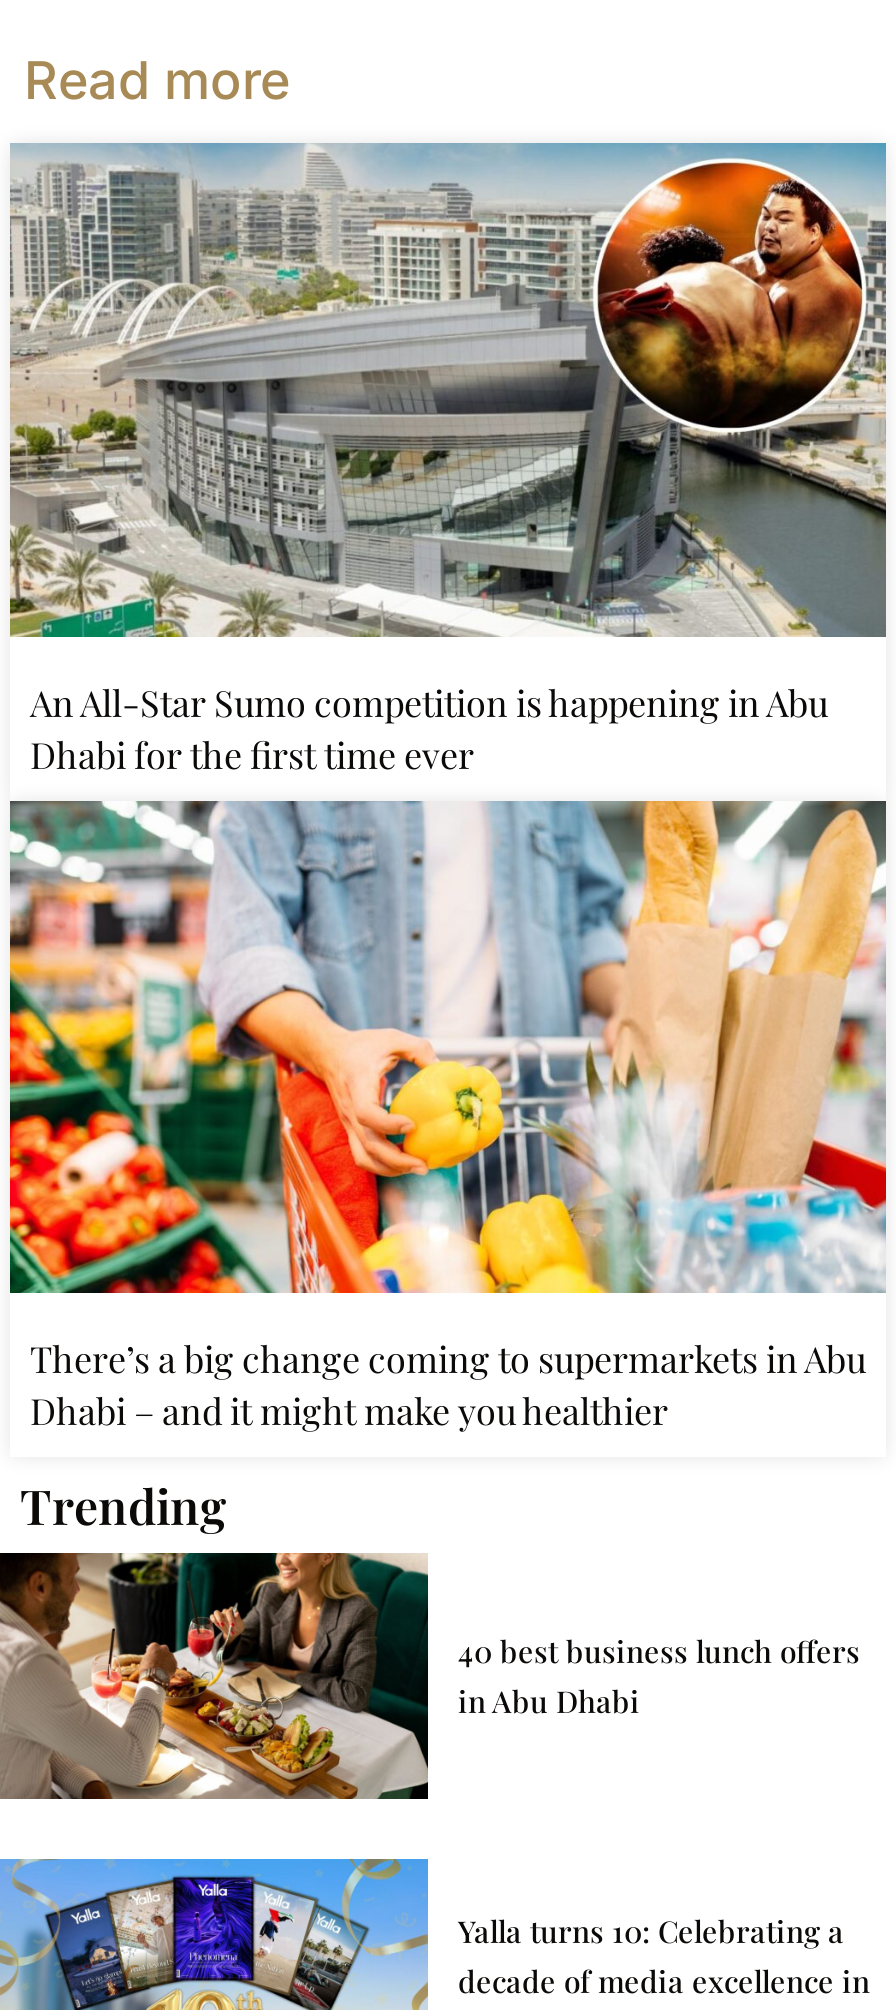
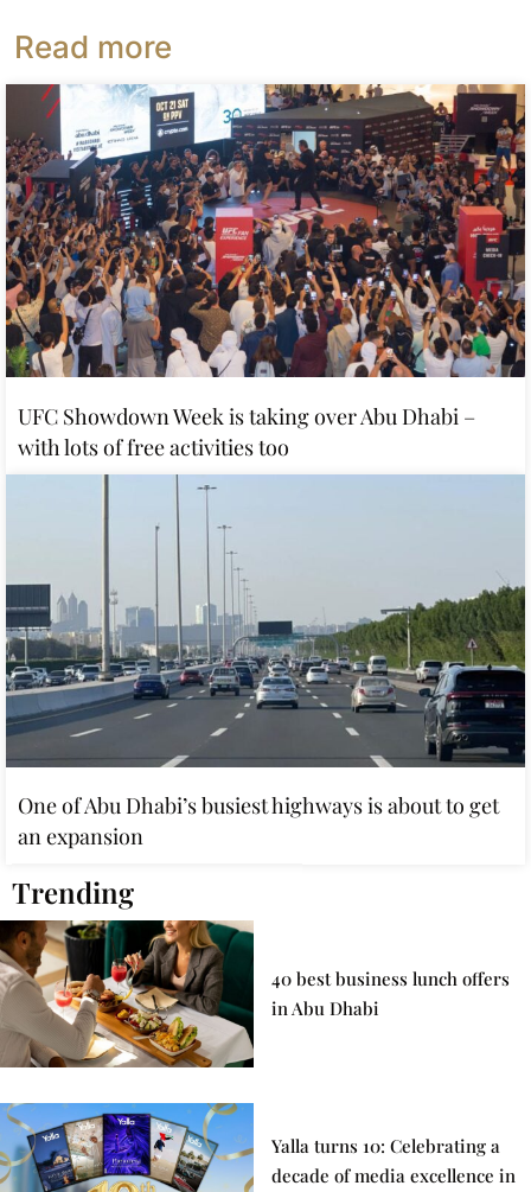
- [image]
- An All-Star Sumo competition is happening in Abu
- Dhabi for the first time ever
+ [image]
+ UFC Showdown Week is taking over Abu Dhabi –
+ with lots of free activities too

- [image]
- There’s a big change coming to supermarkets in Abu
- Dhabi – and it might make you healthier
+ [image]
+ One of Abu Dhabi’s busiest highways is about to get
+ an expansion
